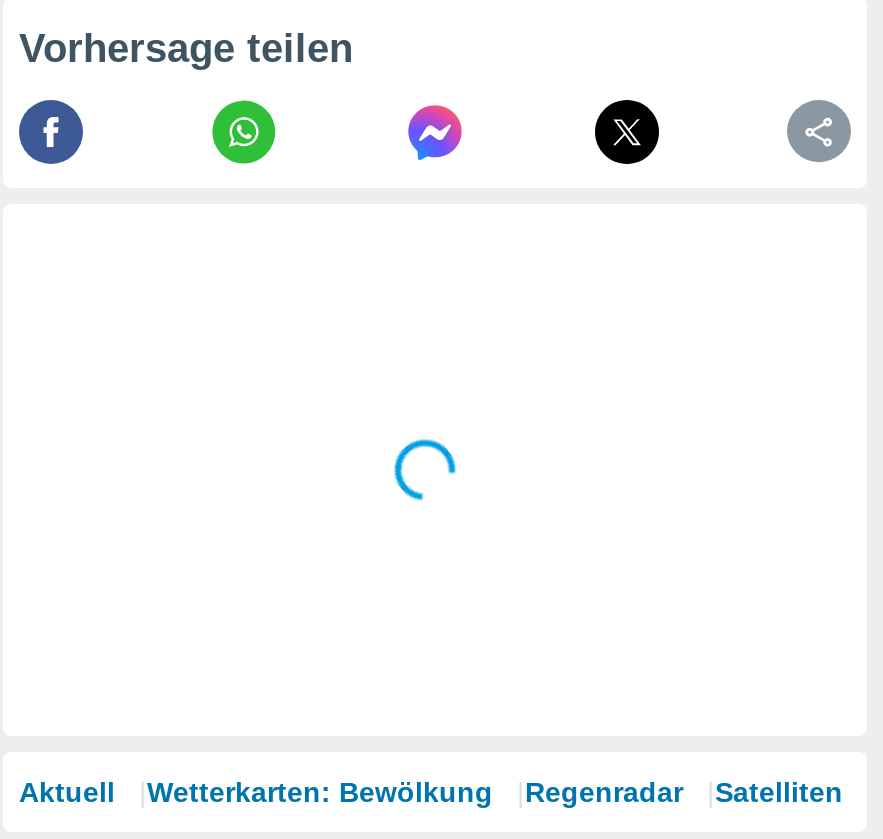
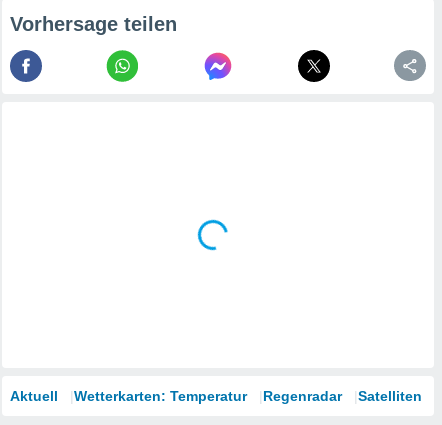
- Wetterkarten: Bewölkung
+ Wetterkarten: Temperatur
